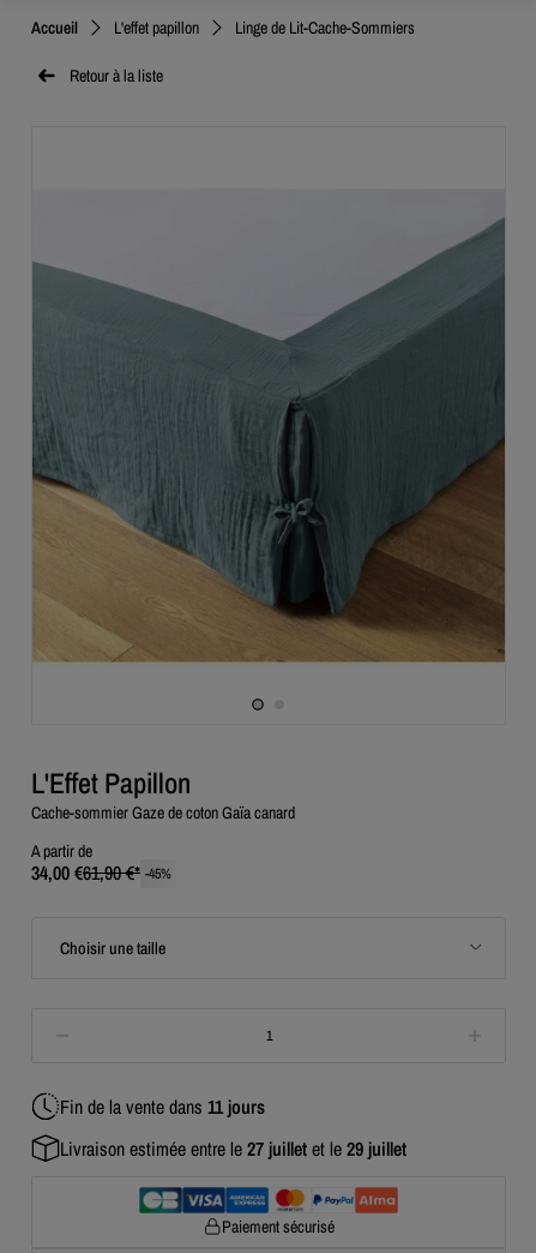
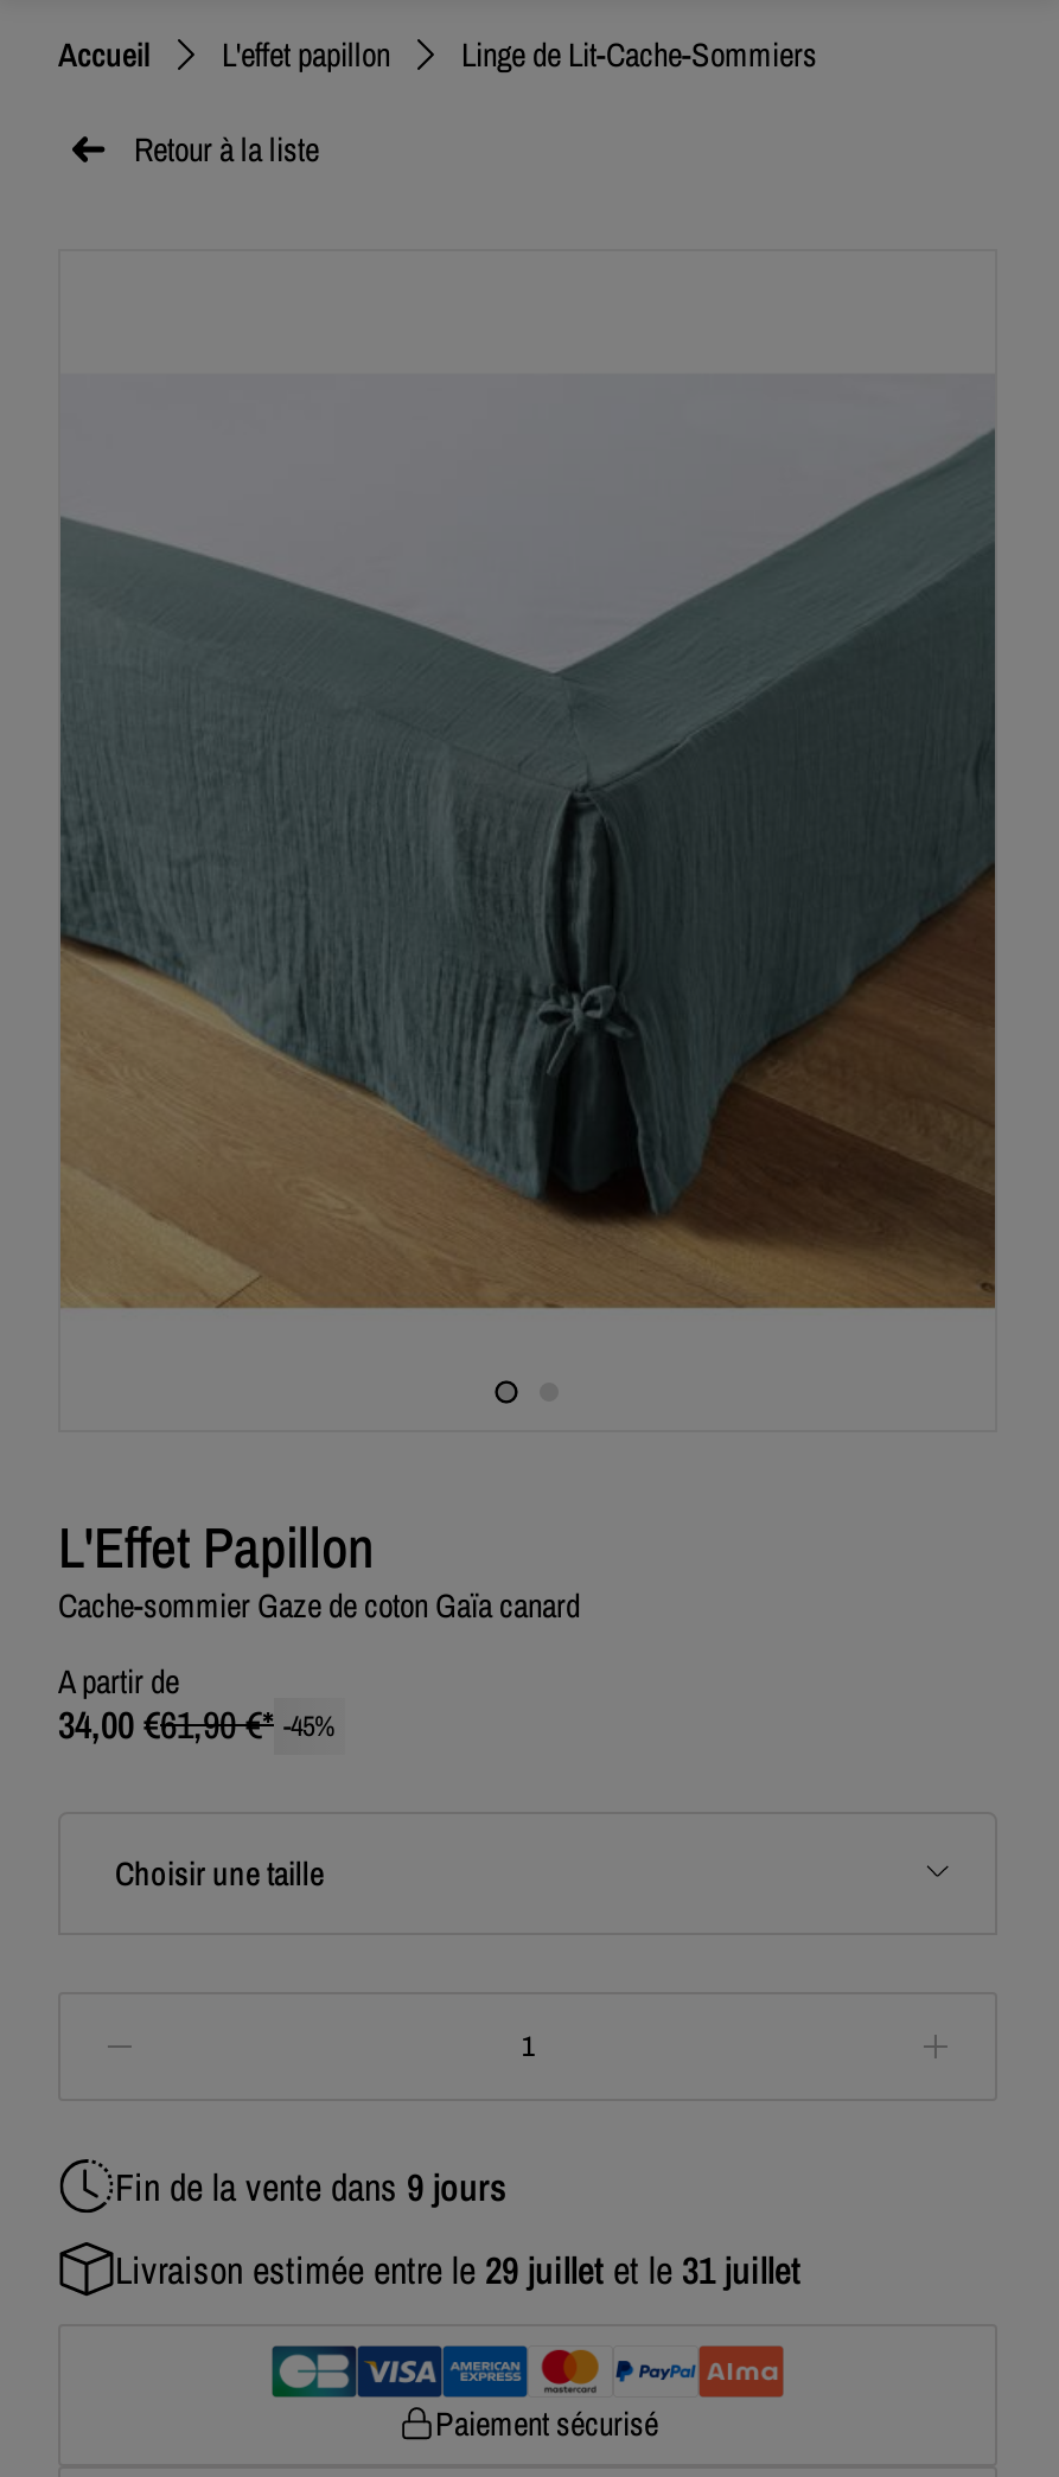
- Fin de la vente dans 11 jours
+ Fin de la vente dans 9 jours

- Livraison estimée entre le 27 juillet et le 29 juillet
+ Livraison estimée entre le 29 juillet et le 31 juillet
